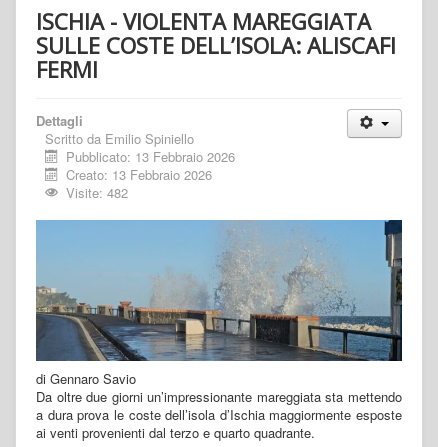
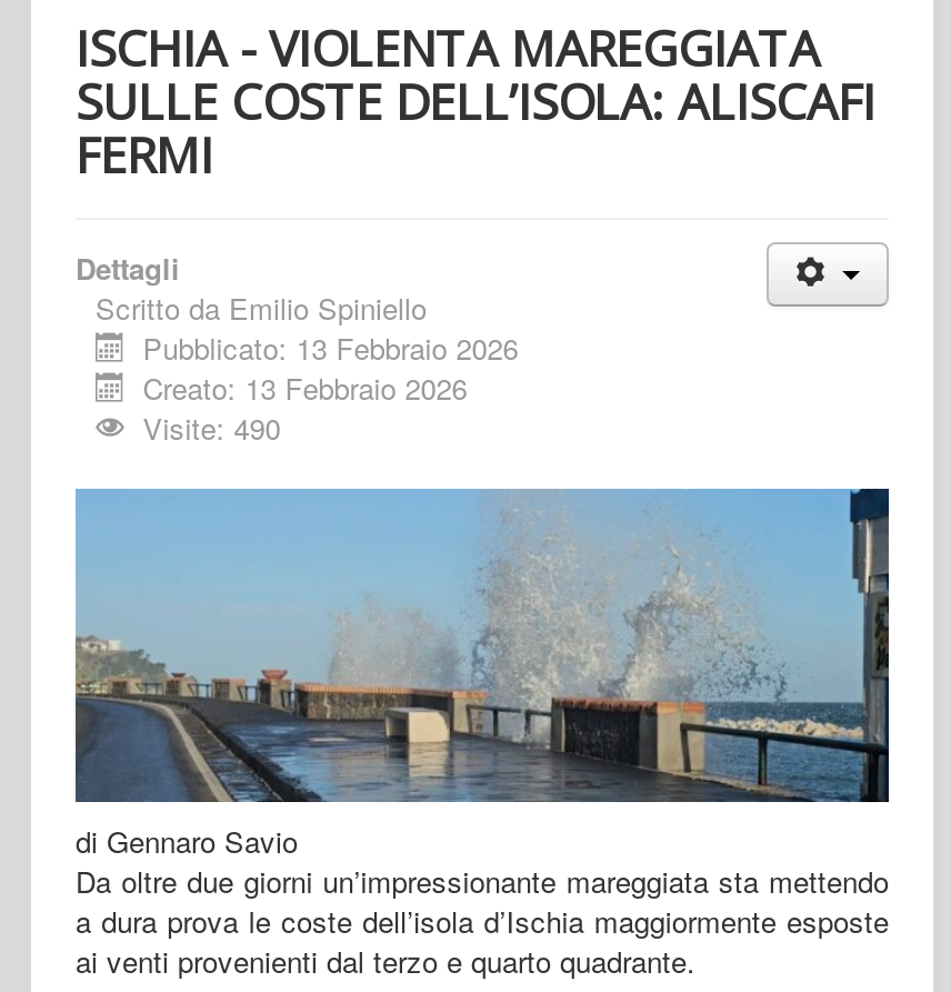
- Visite: 482
+ Visite: 490
